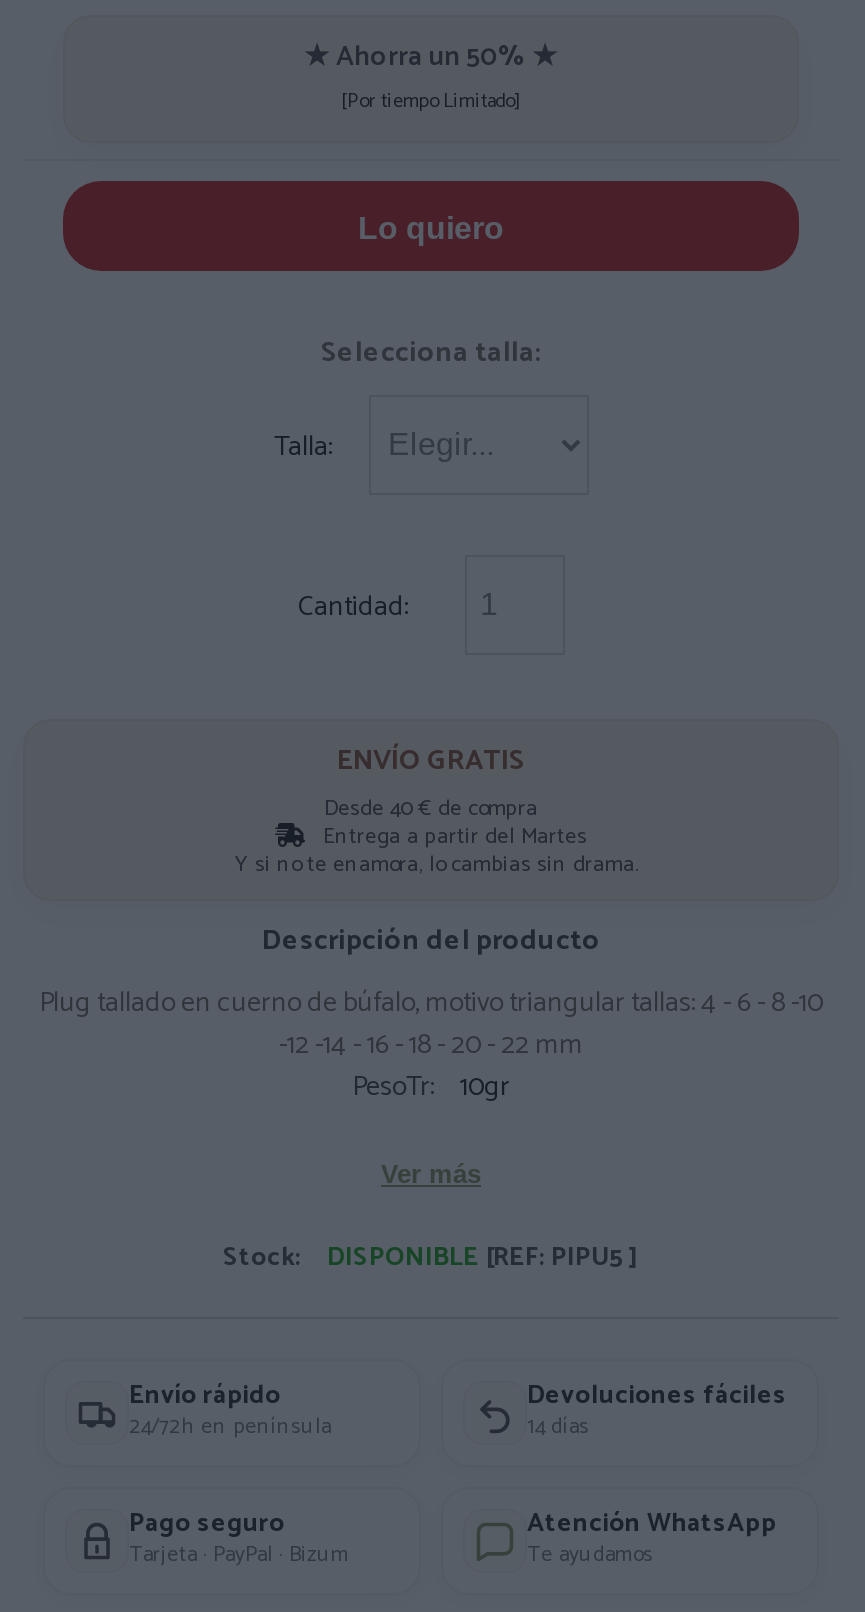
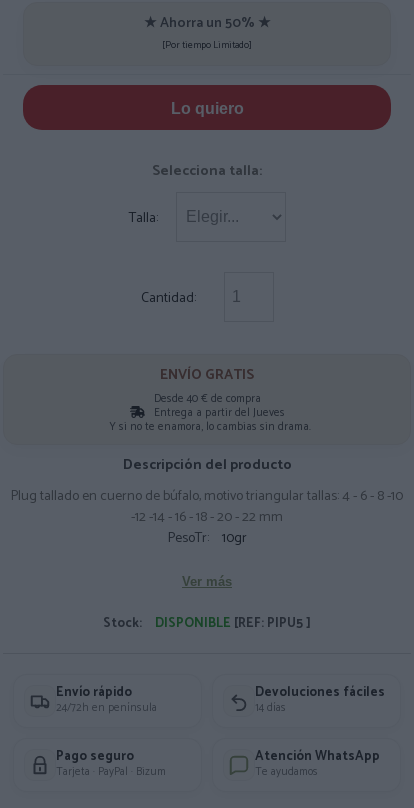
- Entrega a partir del Martes
+ Entrega a partir del Jueves
